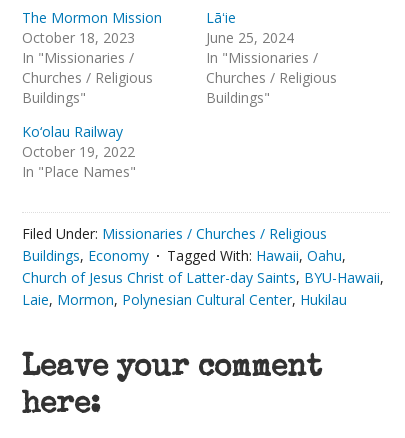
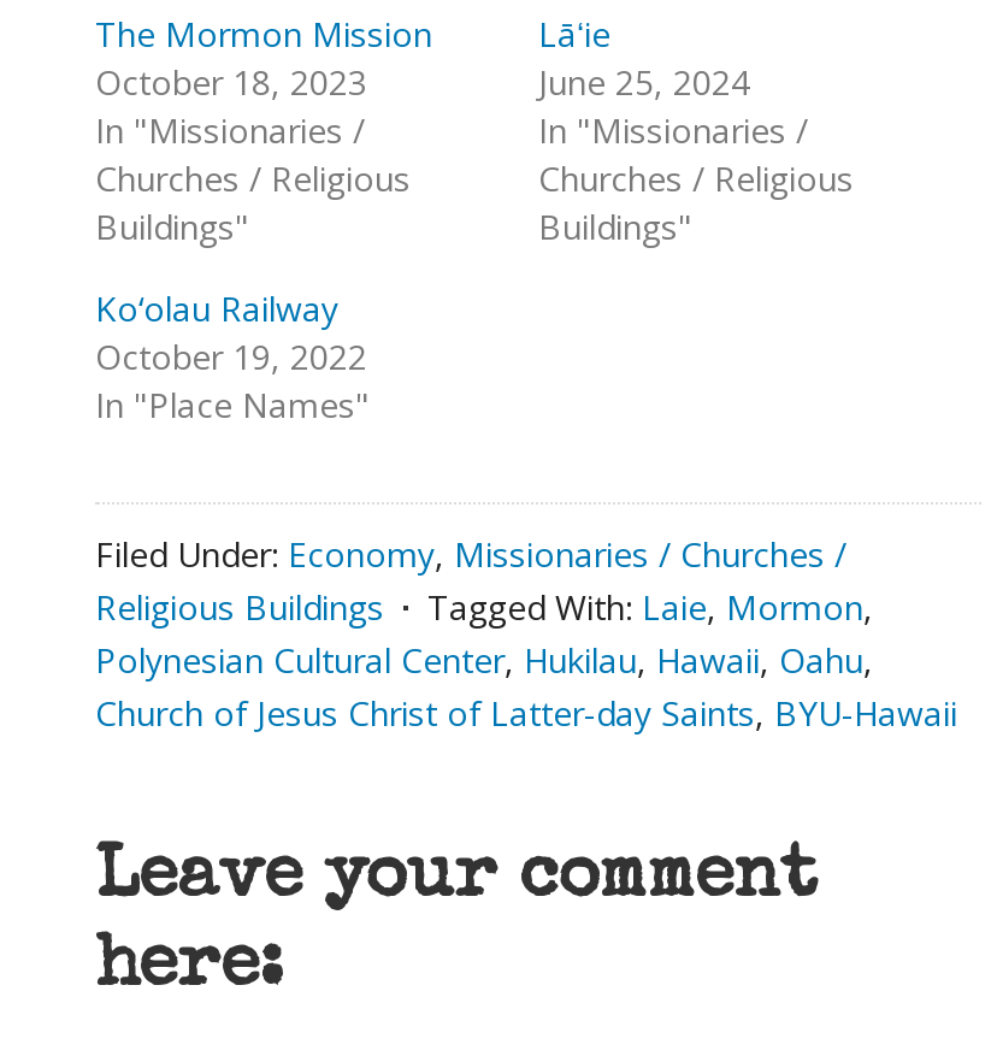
- Filed Under: Missionaries / Churches / Religious
- Buildings, Economy
- Tagged With: Hawaii, Oahu,
- Church of Jesus Christ of Latter-day Saints, BYU-Hawaii,
- Laie, Mormon, Polynesian Cultural Center, Hukilau
+ Filed Under: Economy, Missionaries / Churches /
+ Religious Buildings
+ Tagged With: Laie, Mormon,
+ Polynesian Cultural Center, Hukilau, Hawaii, Oahu,
+ Church of Jesus Christ of Latter-day Saints, BYU-Hawaii
